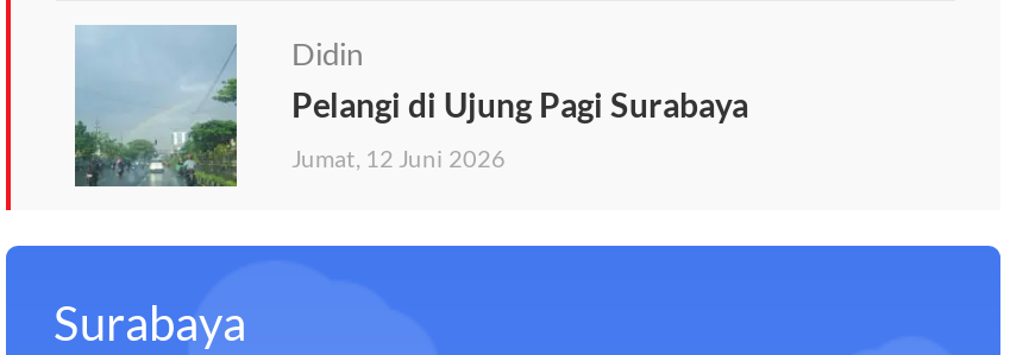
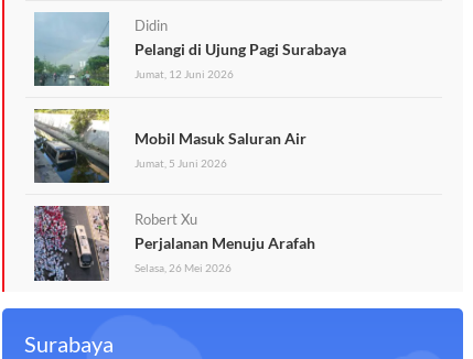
+ [image]
+ Mobil Masuk Saluran Air
+ Jumat, 5 Juni 2026
+ Robert Xu
+ Perjalanan Menuju Arafah
+ Selasa, 26 Mei 2026

+ [image]
